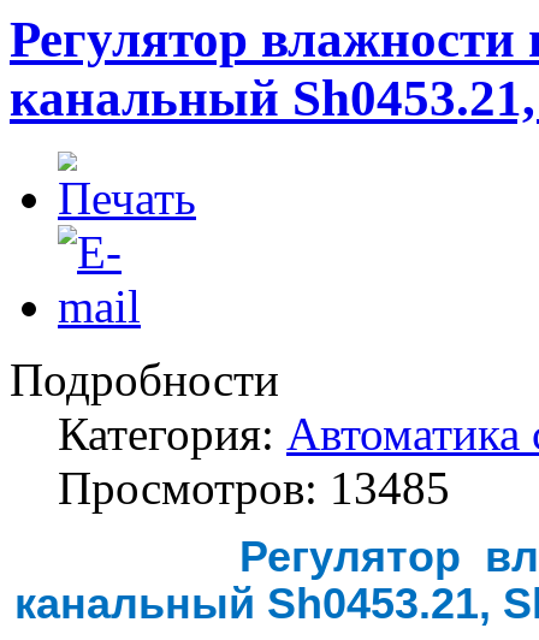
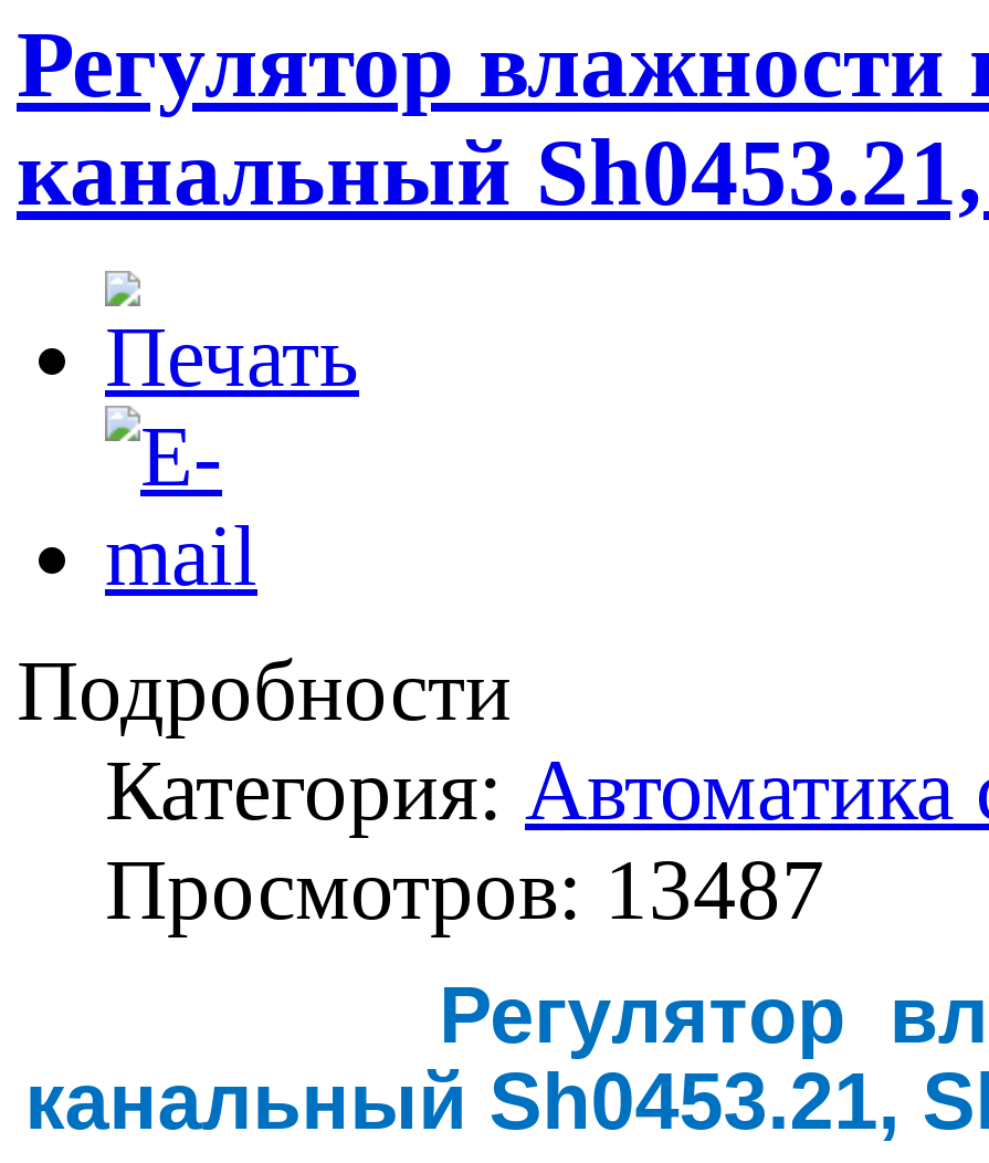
- Просмотров: 13485
+ Просмотров: 13487
